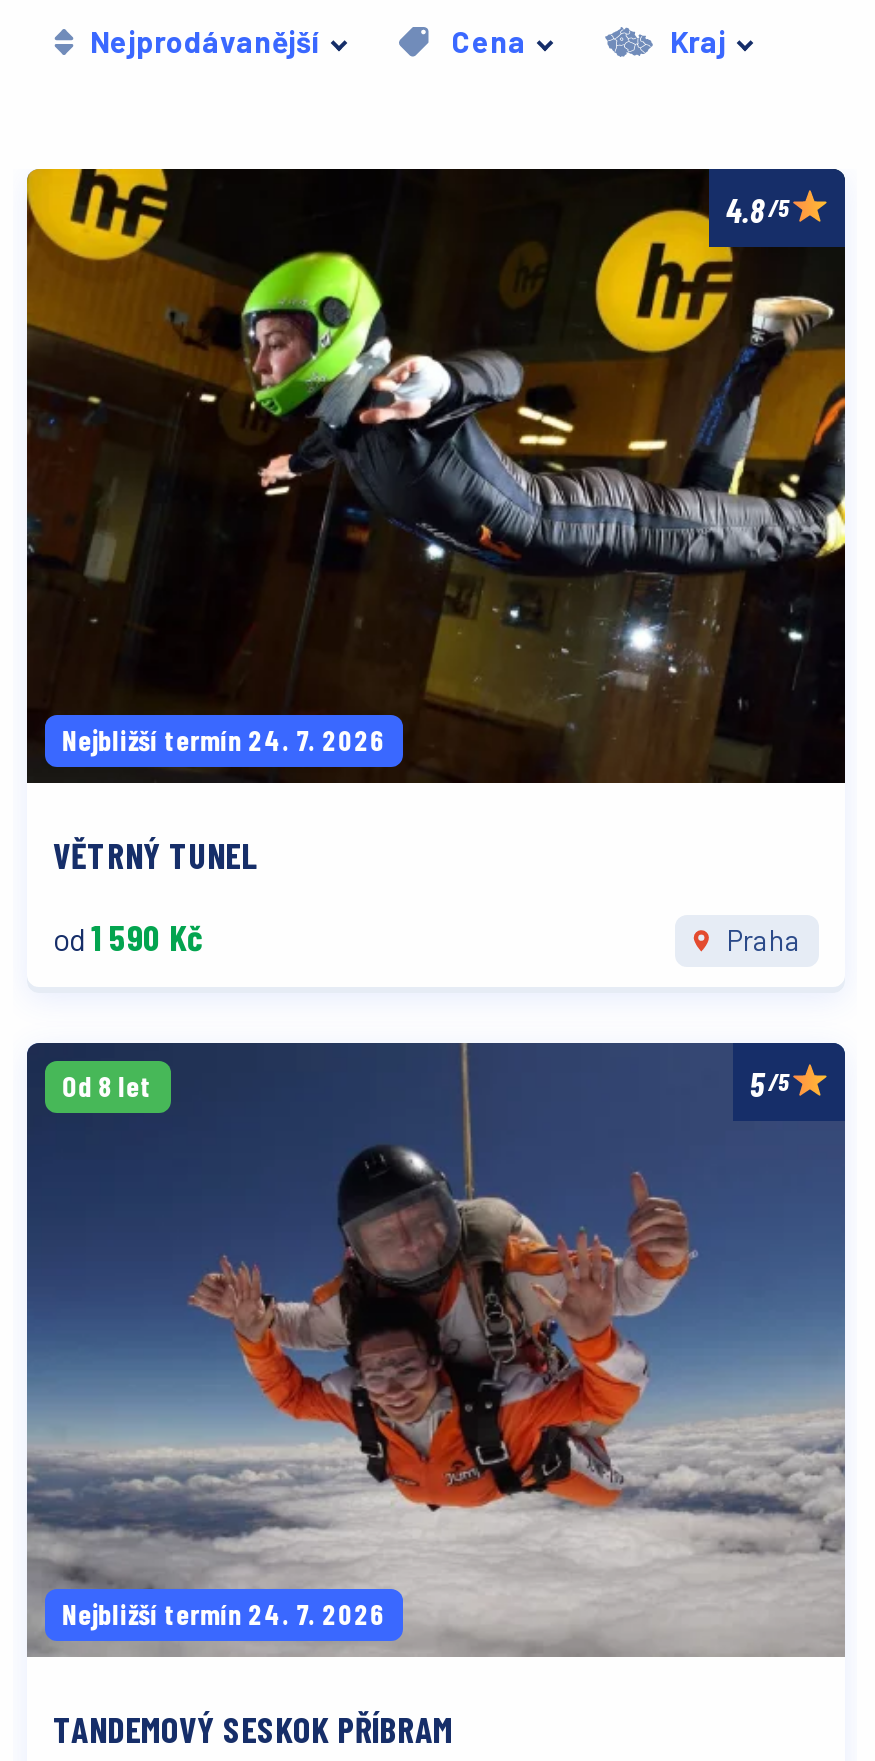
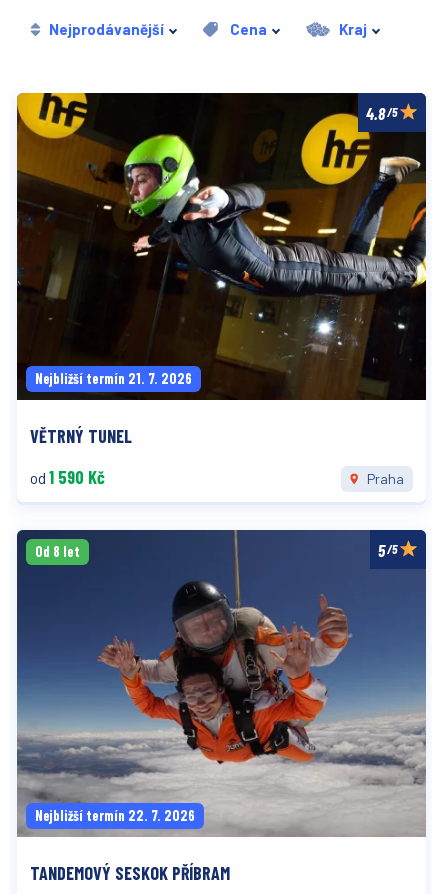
- Nejbližší termín 24. 7. 2026
+ Nejbližší termín 21. 7. 2026

- Nejbližší termín 24. 7. 2026
+ Nejbližší termín 22. 7. 2026
